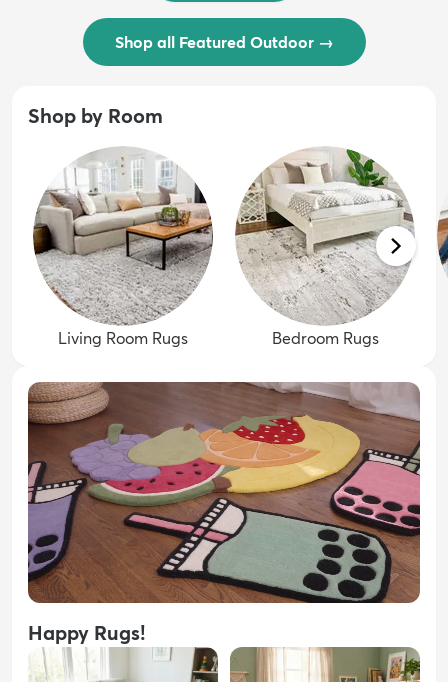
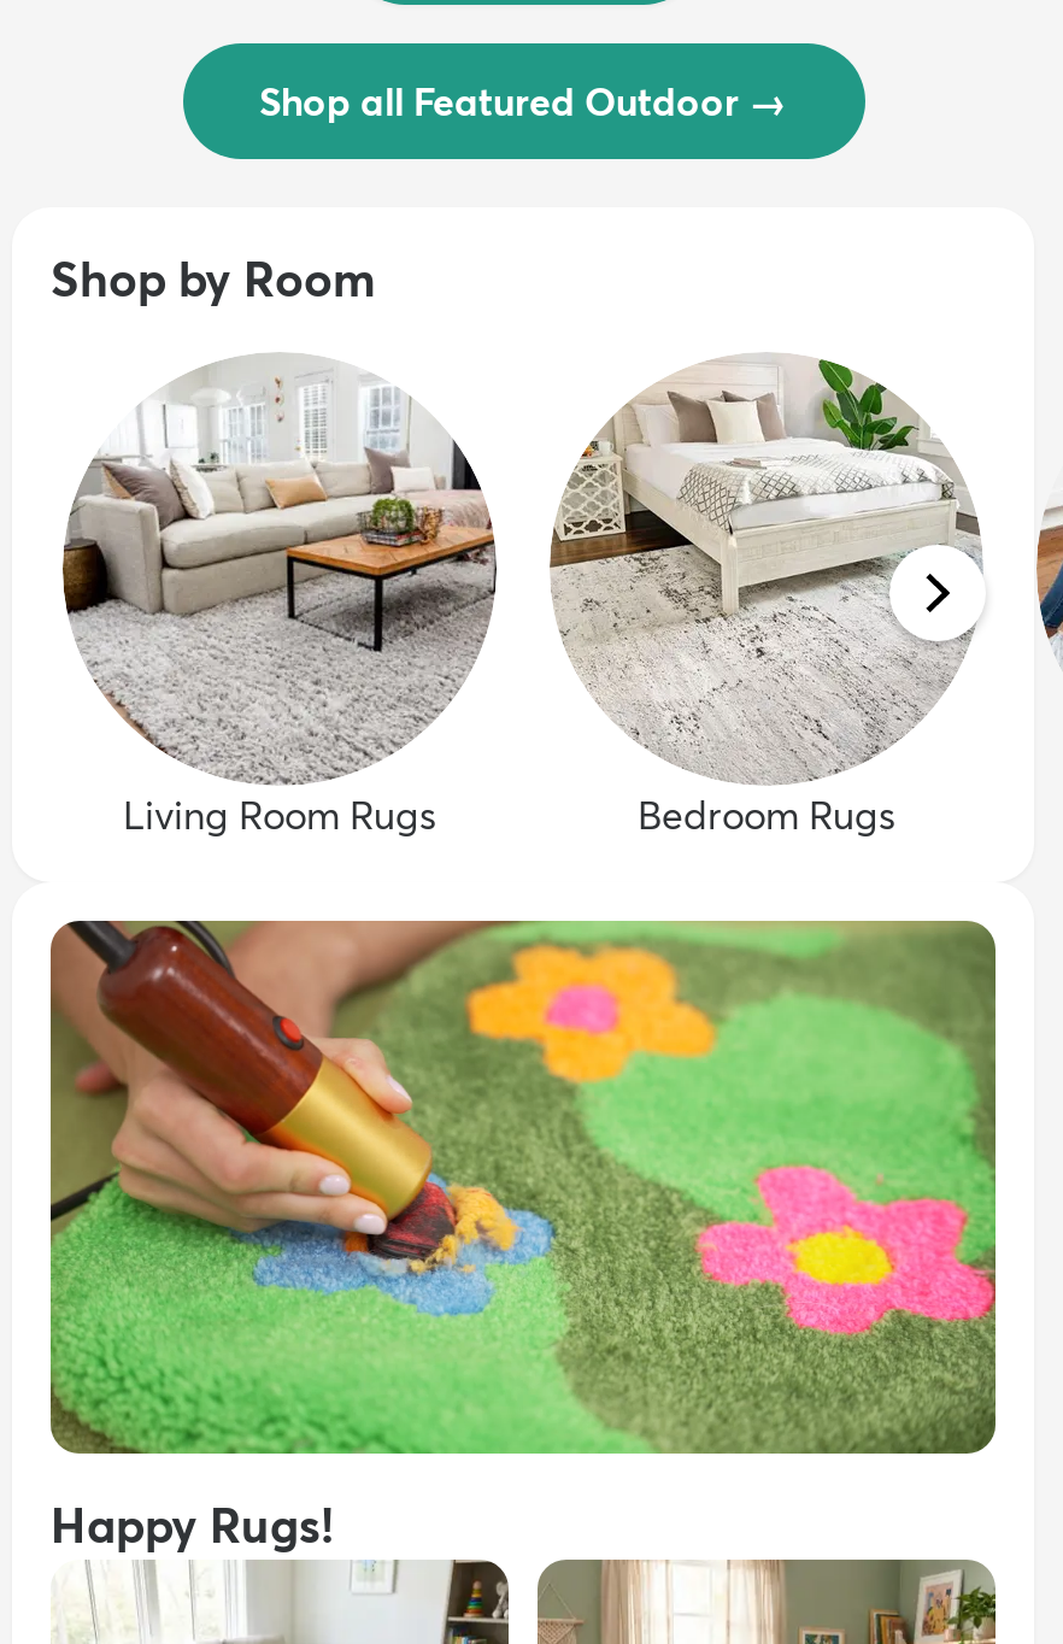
- [image]
+ [image]
